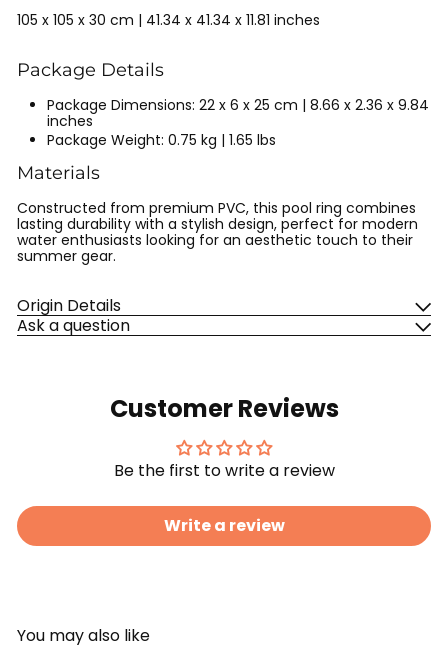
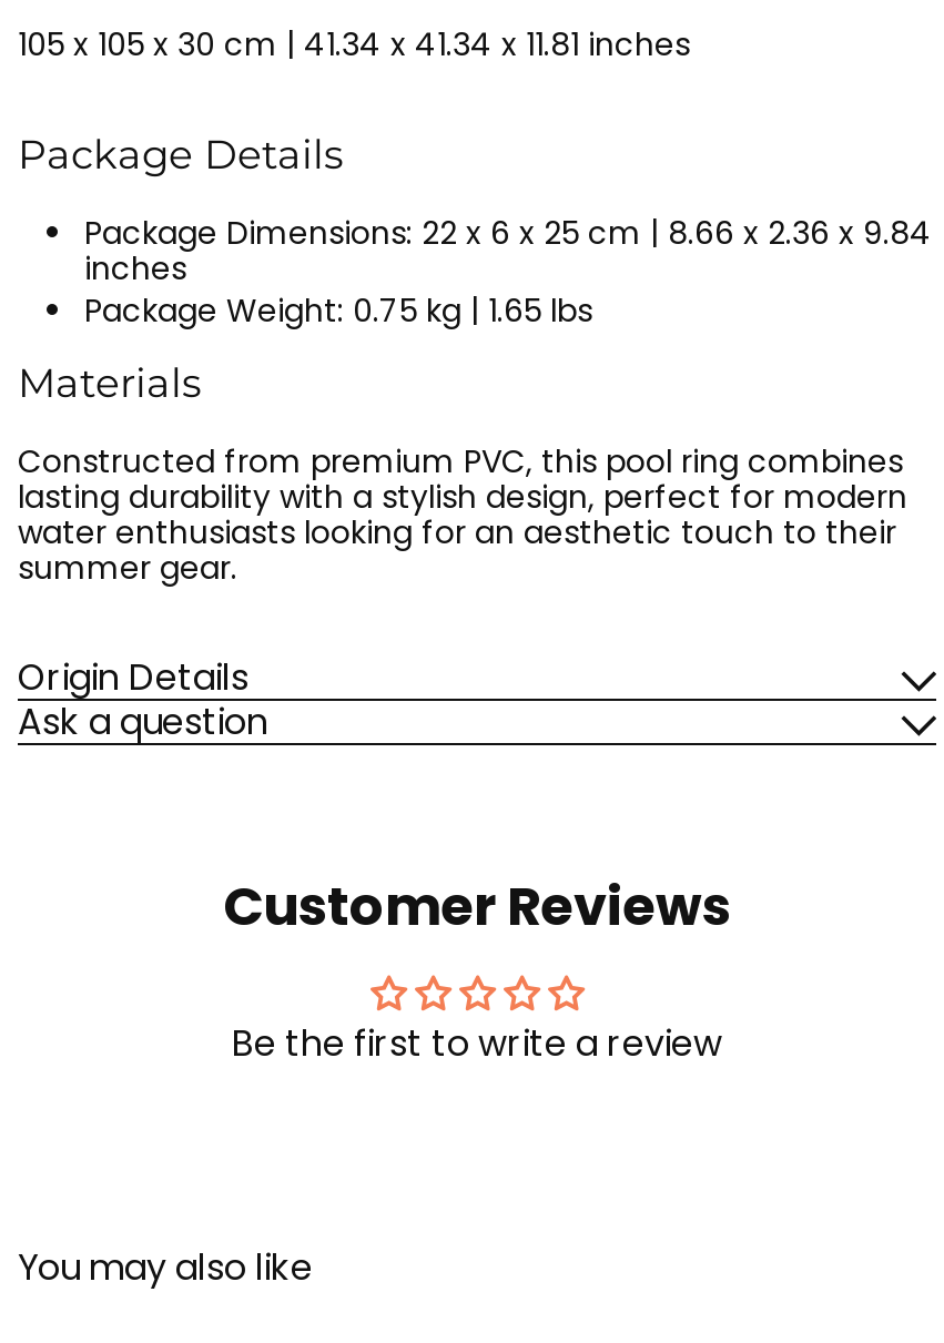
- Write a review
